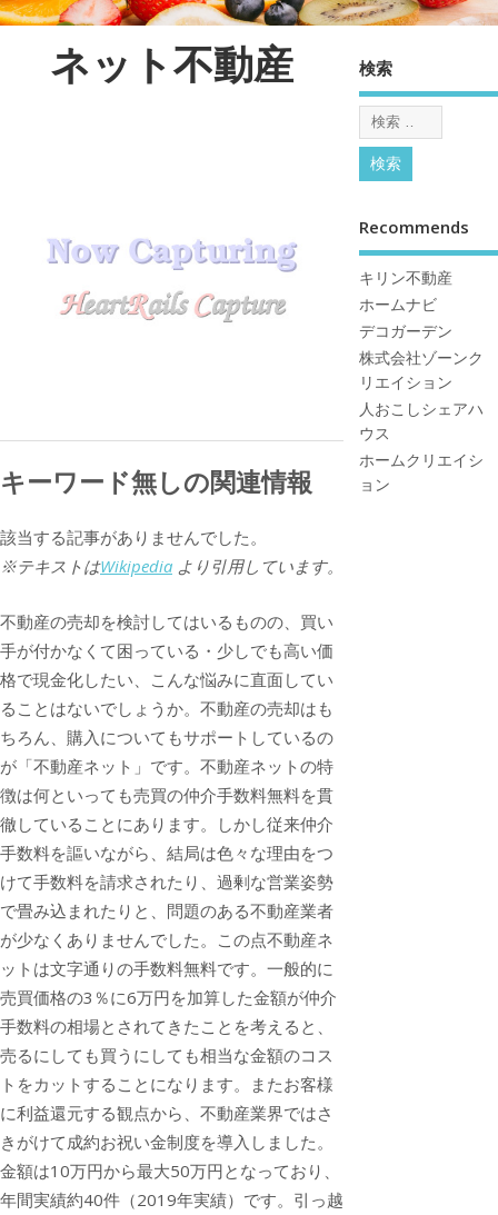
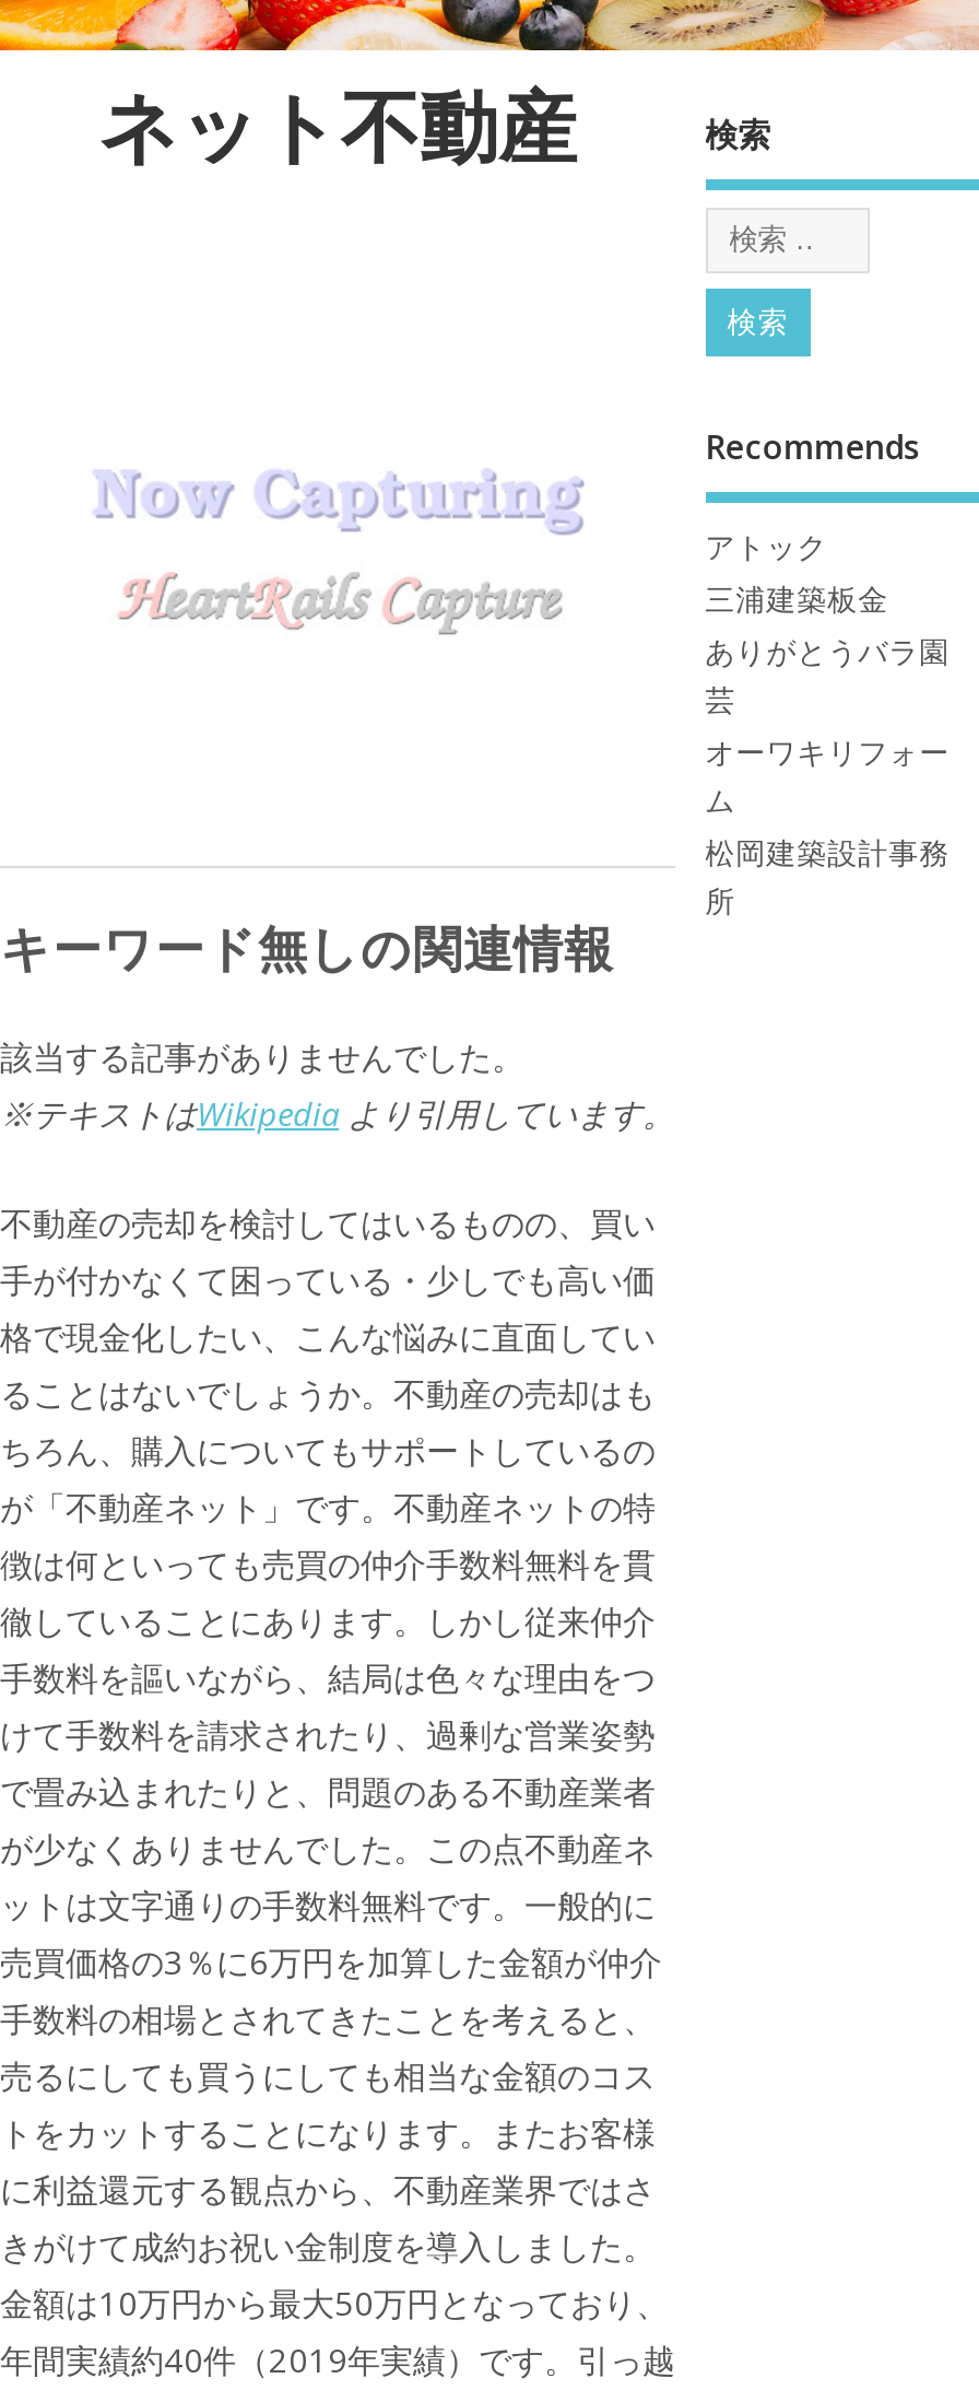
- キリン不動産
- ホームナビ
- デコガーデン
- 株式会社ゾーンク
- リエイション
- 人おこしシェアハ
- ウス
- ホームクリエイシ
- ョン
+ アトック
+ 三浦建築板金
+ ありがとうバラ園
+ 芸
+ オーワキリフォー
+ ム
+ 松岡建築設計事務
+ 所
